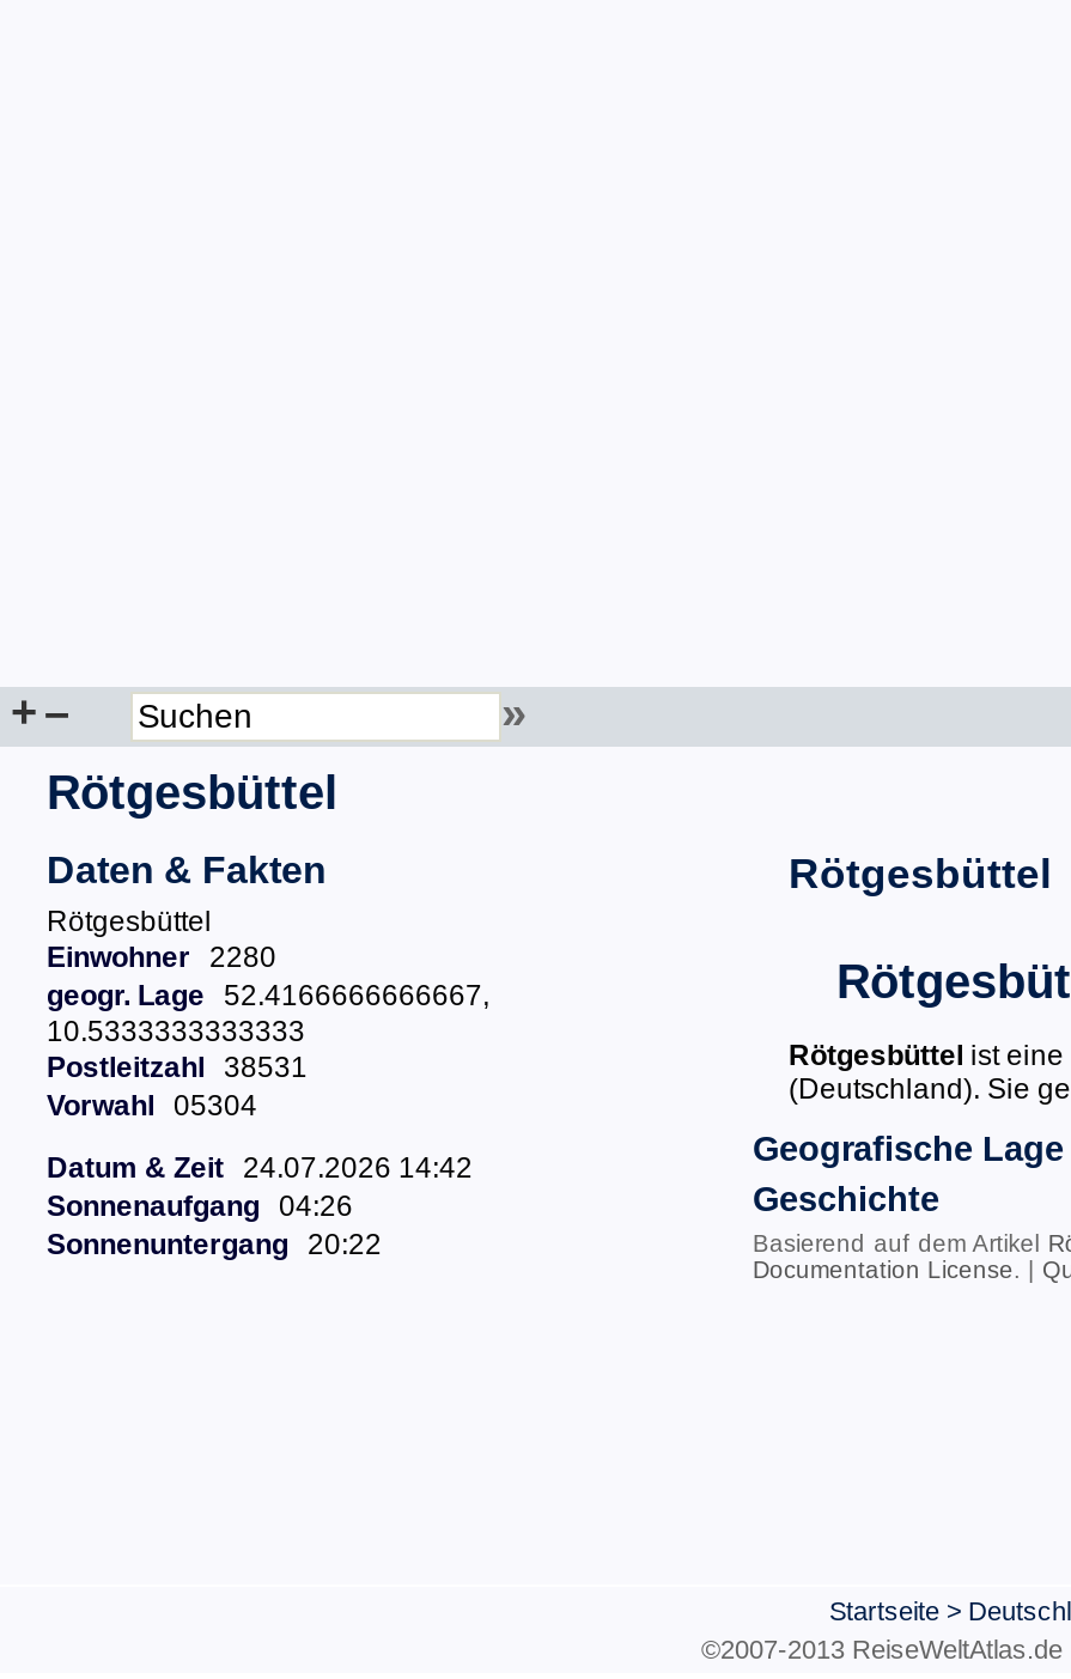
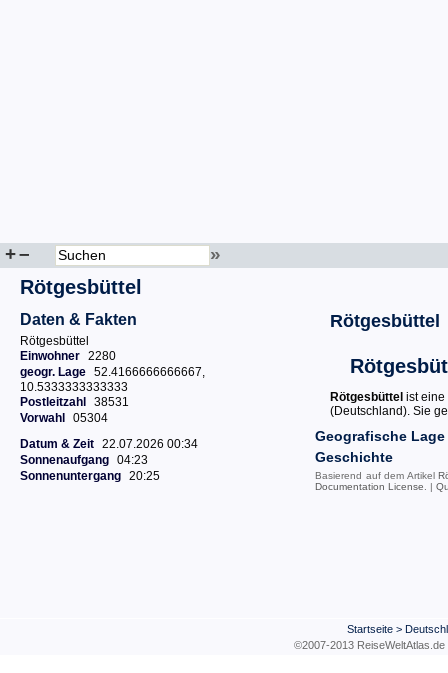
- Datum & Zeit 24.07.2026 14:42
+ Datum & Zeit 22.07.2026 00:34

- Sonnenaufgang 04:26
+ Sonnenaufgang 04:23

- Sonnenuntergang 20:22
+ Sonnenuntergang 20:25
